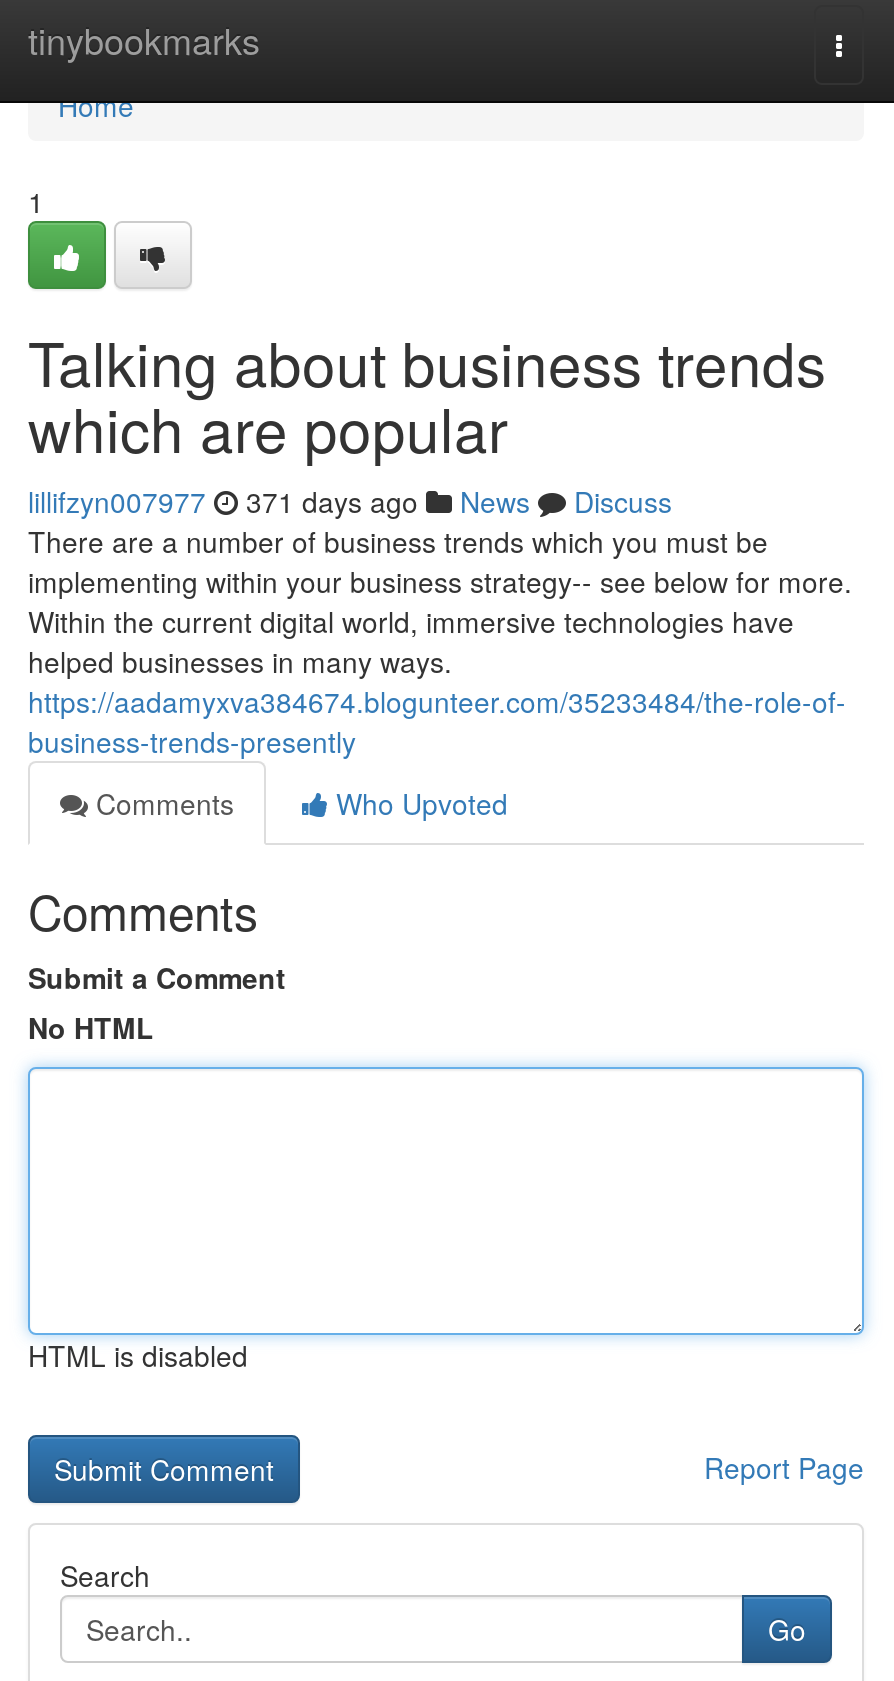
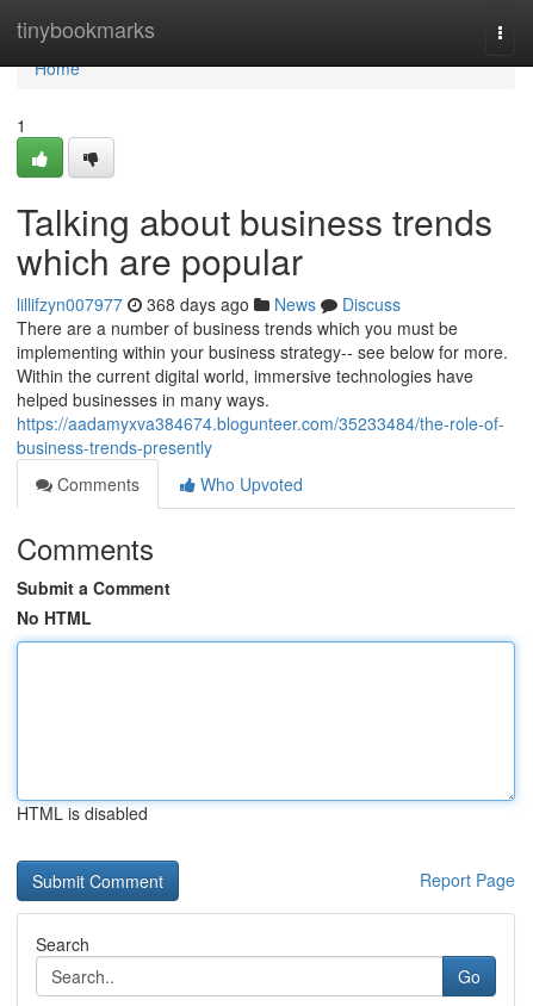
- lillifzyn007977 371 days ago News Discuss
+ lillifzyn007977 368 days ago News Discuss
